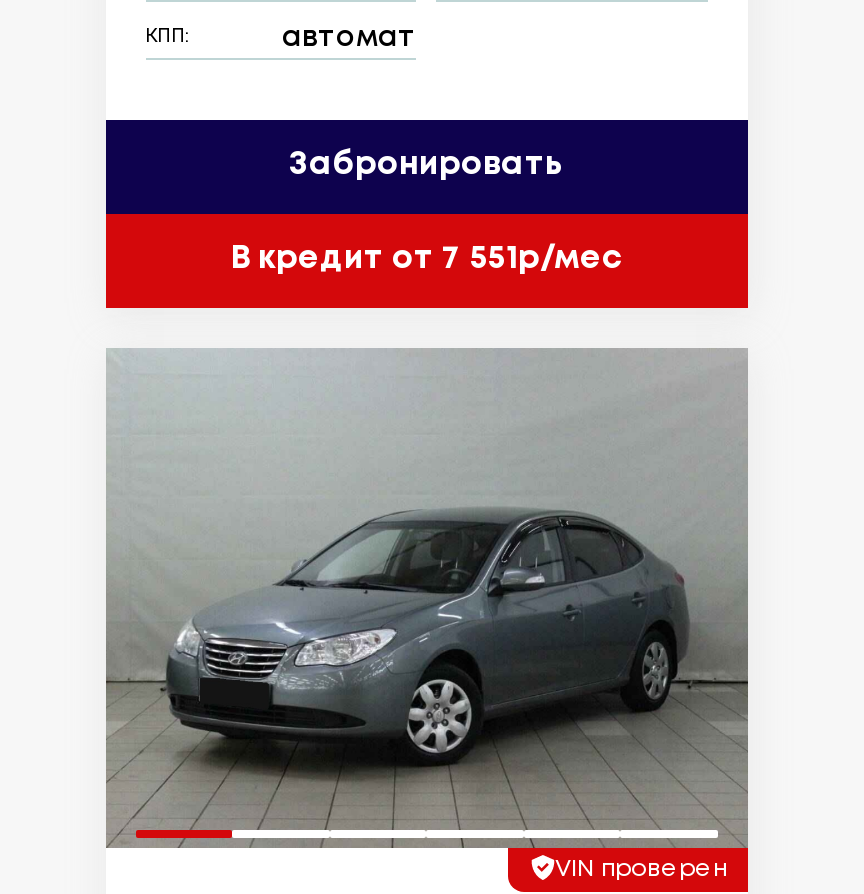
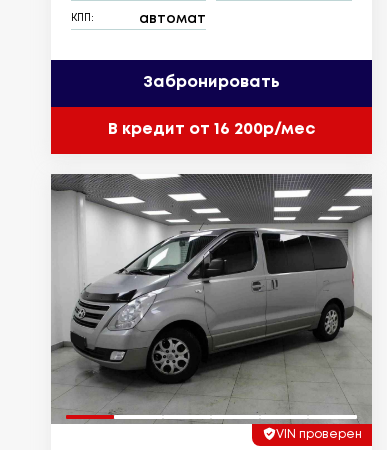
- В кредит от 7 551р/мес
+ В кредит от 16 200р/мес

- [image]
+ [image]
